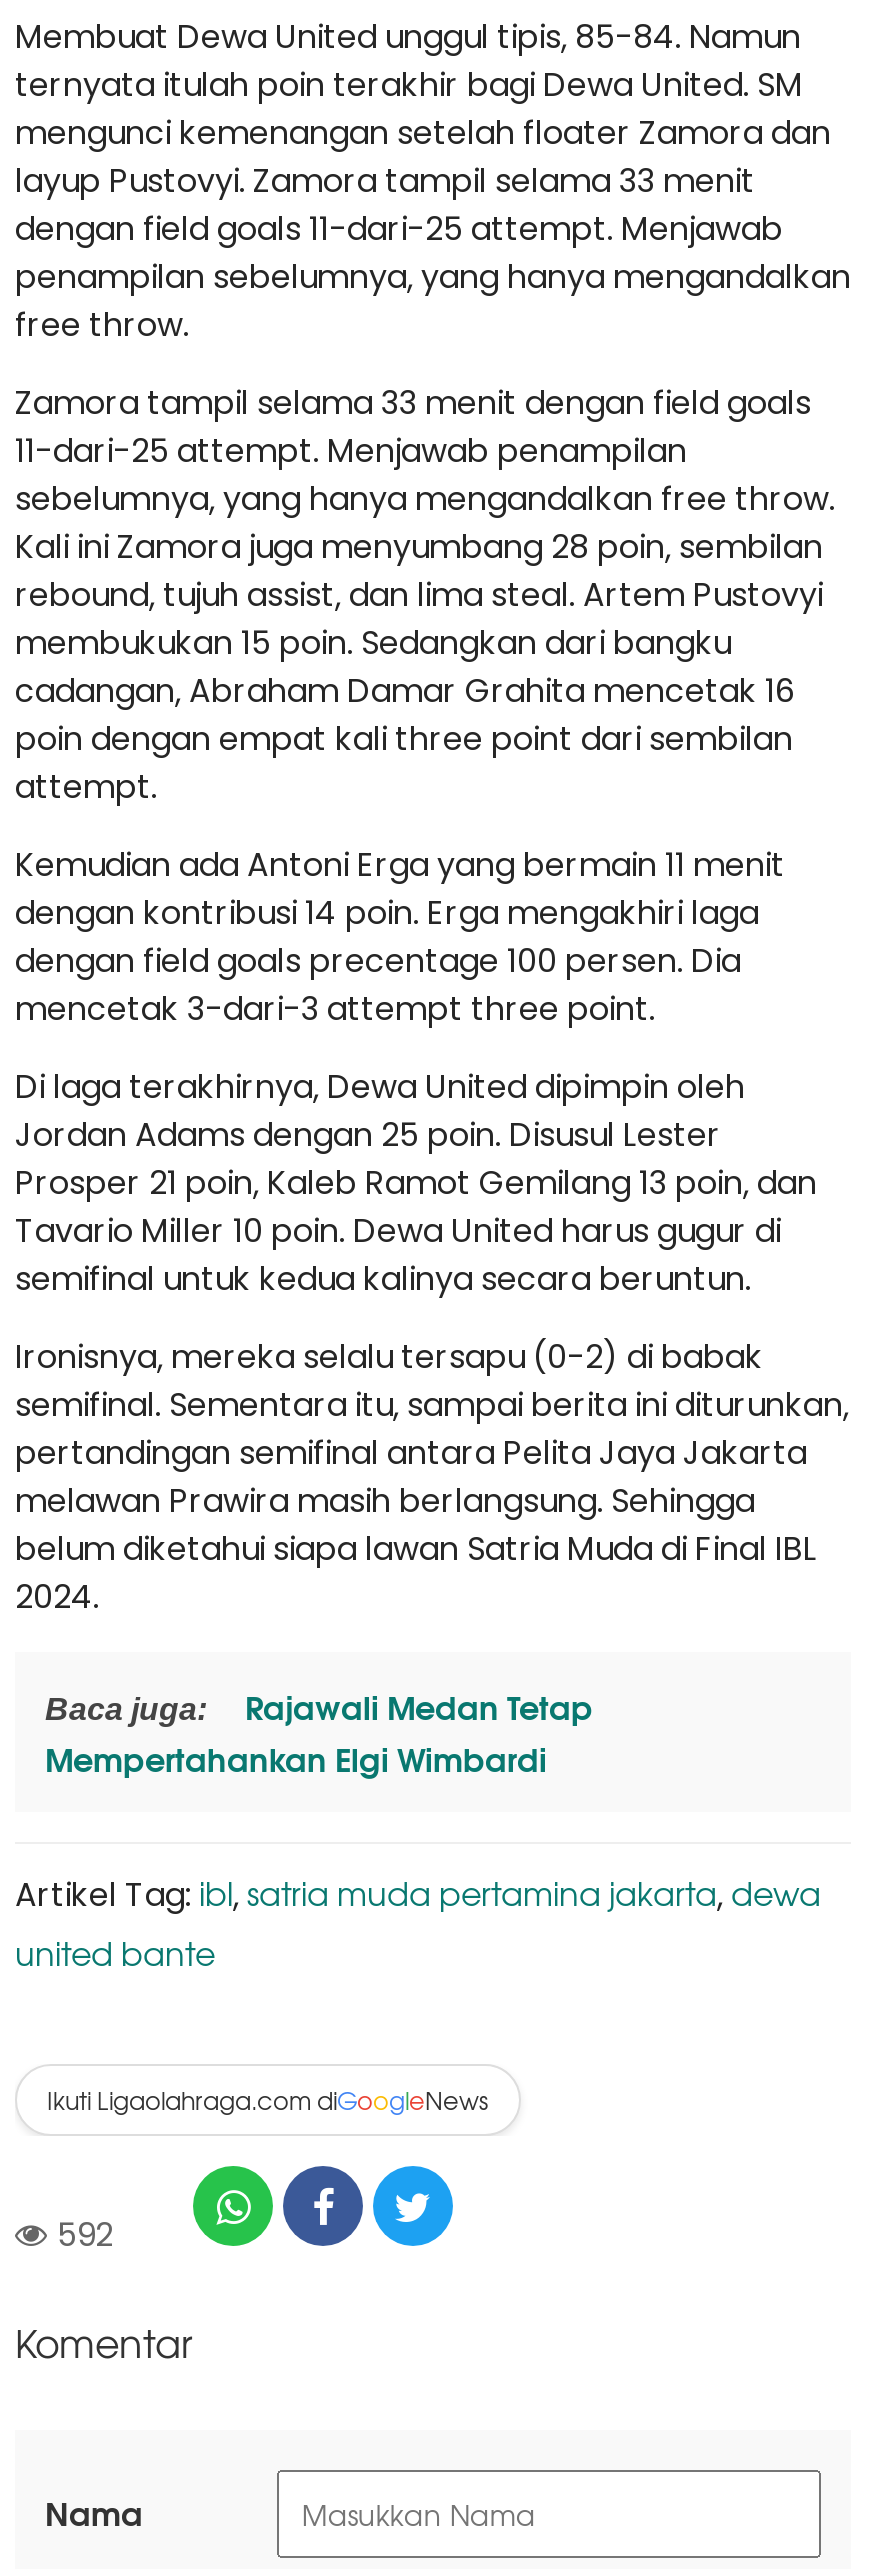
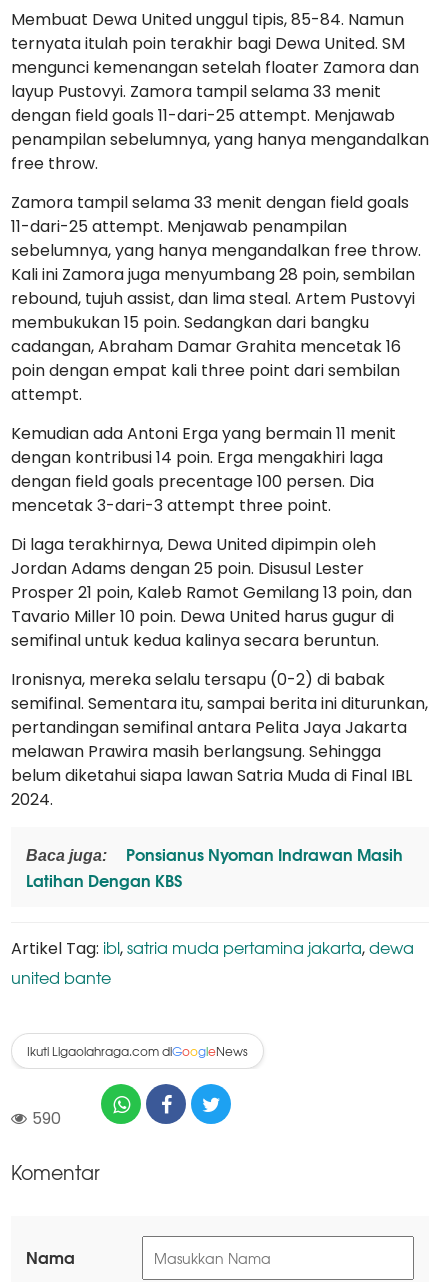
- Rajawali Medan Tetap
- Mempertahankan Elgi Wimbardi
+ Ponsianus Nyoman Indrawan Masih
+ Latihan Dengan KBS

- 592
+ 590
